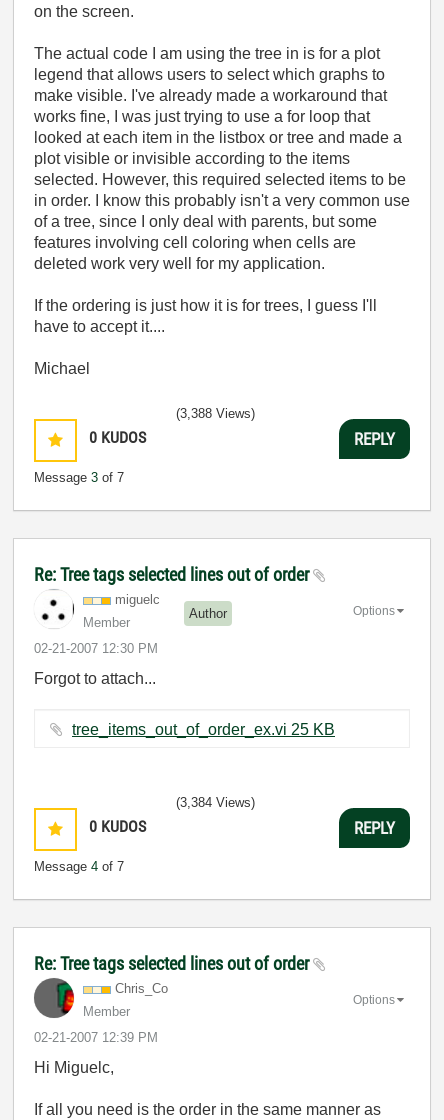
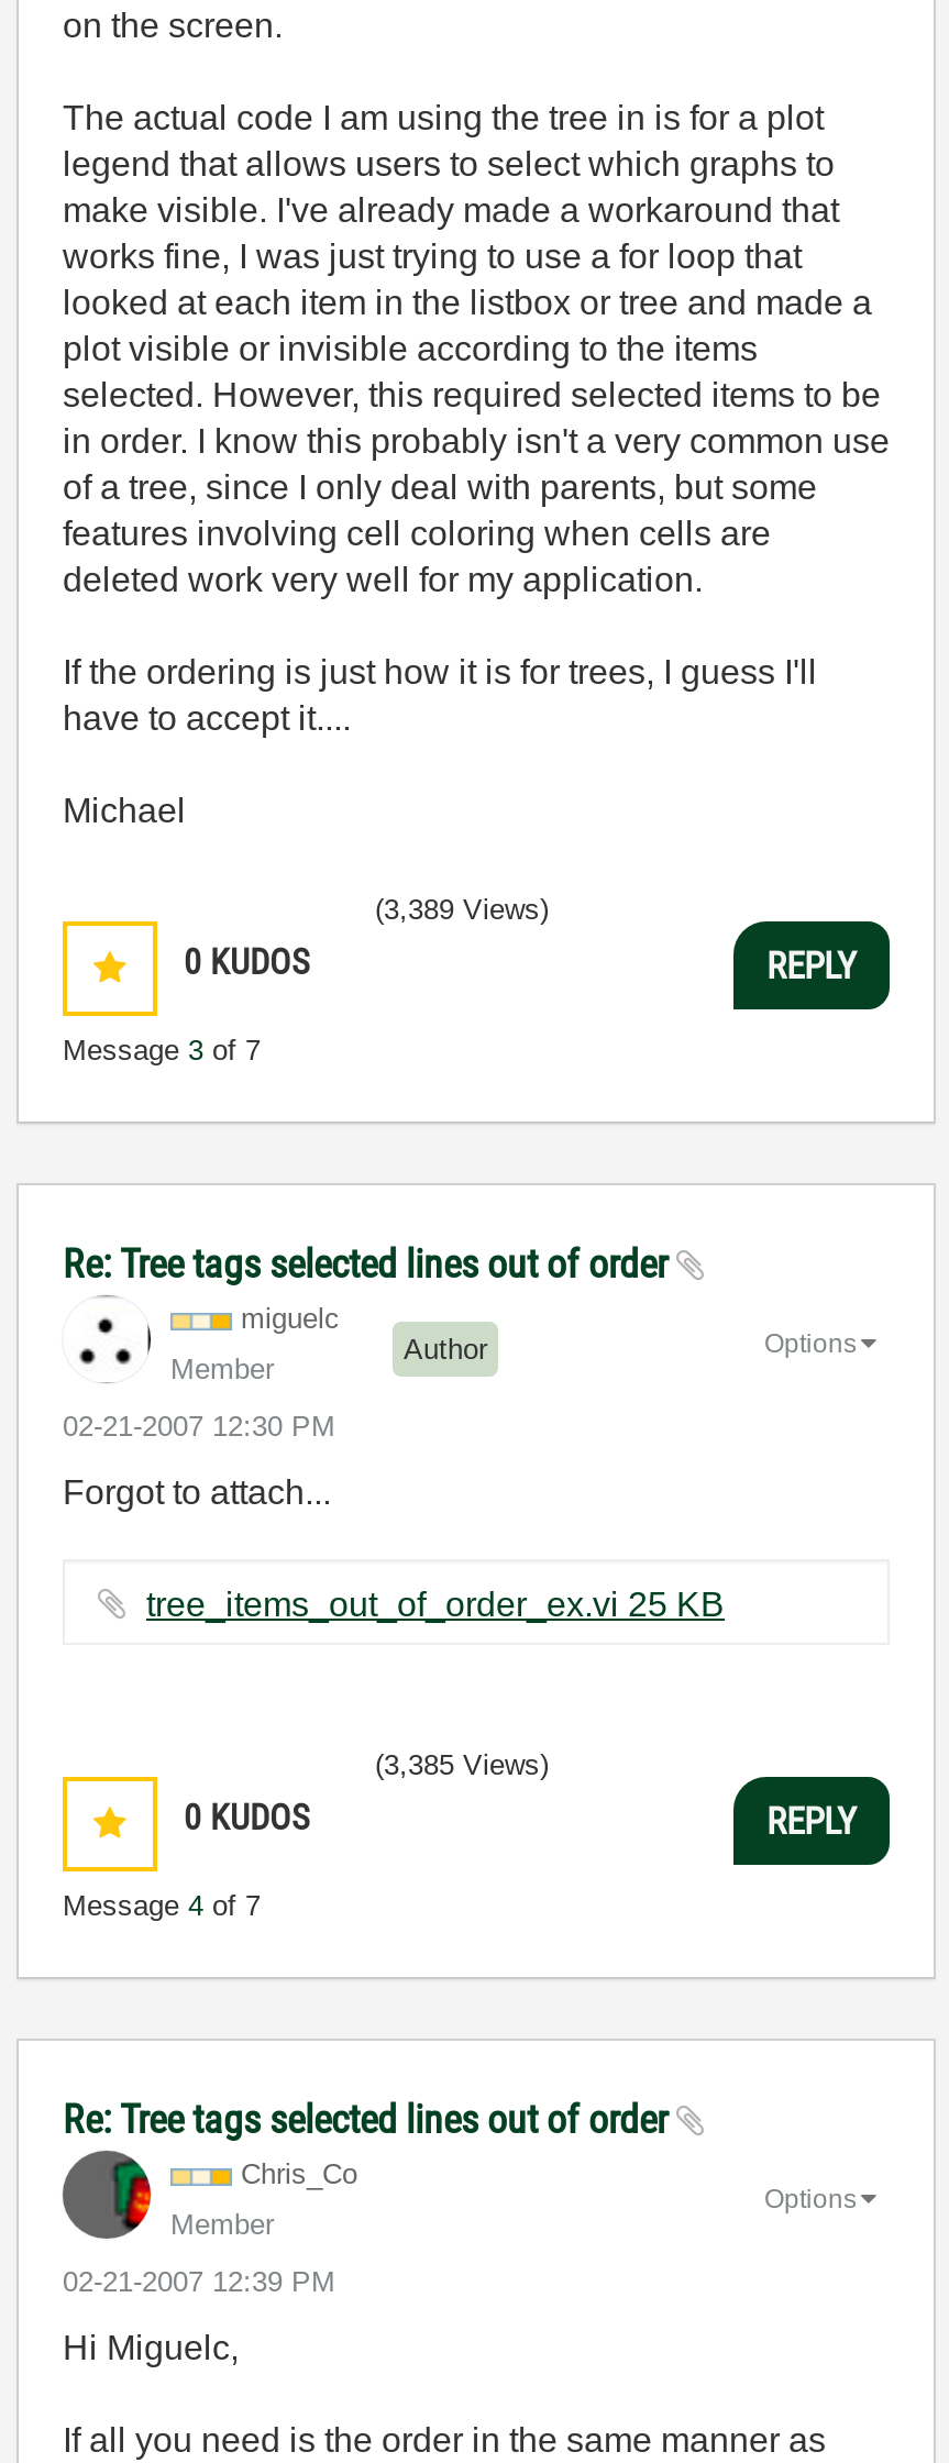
- (3,388 Views)
+ (3,389 Views)

- (3,384 Views)
+ (3,385 Views)
